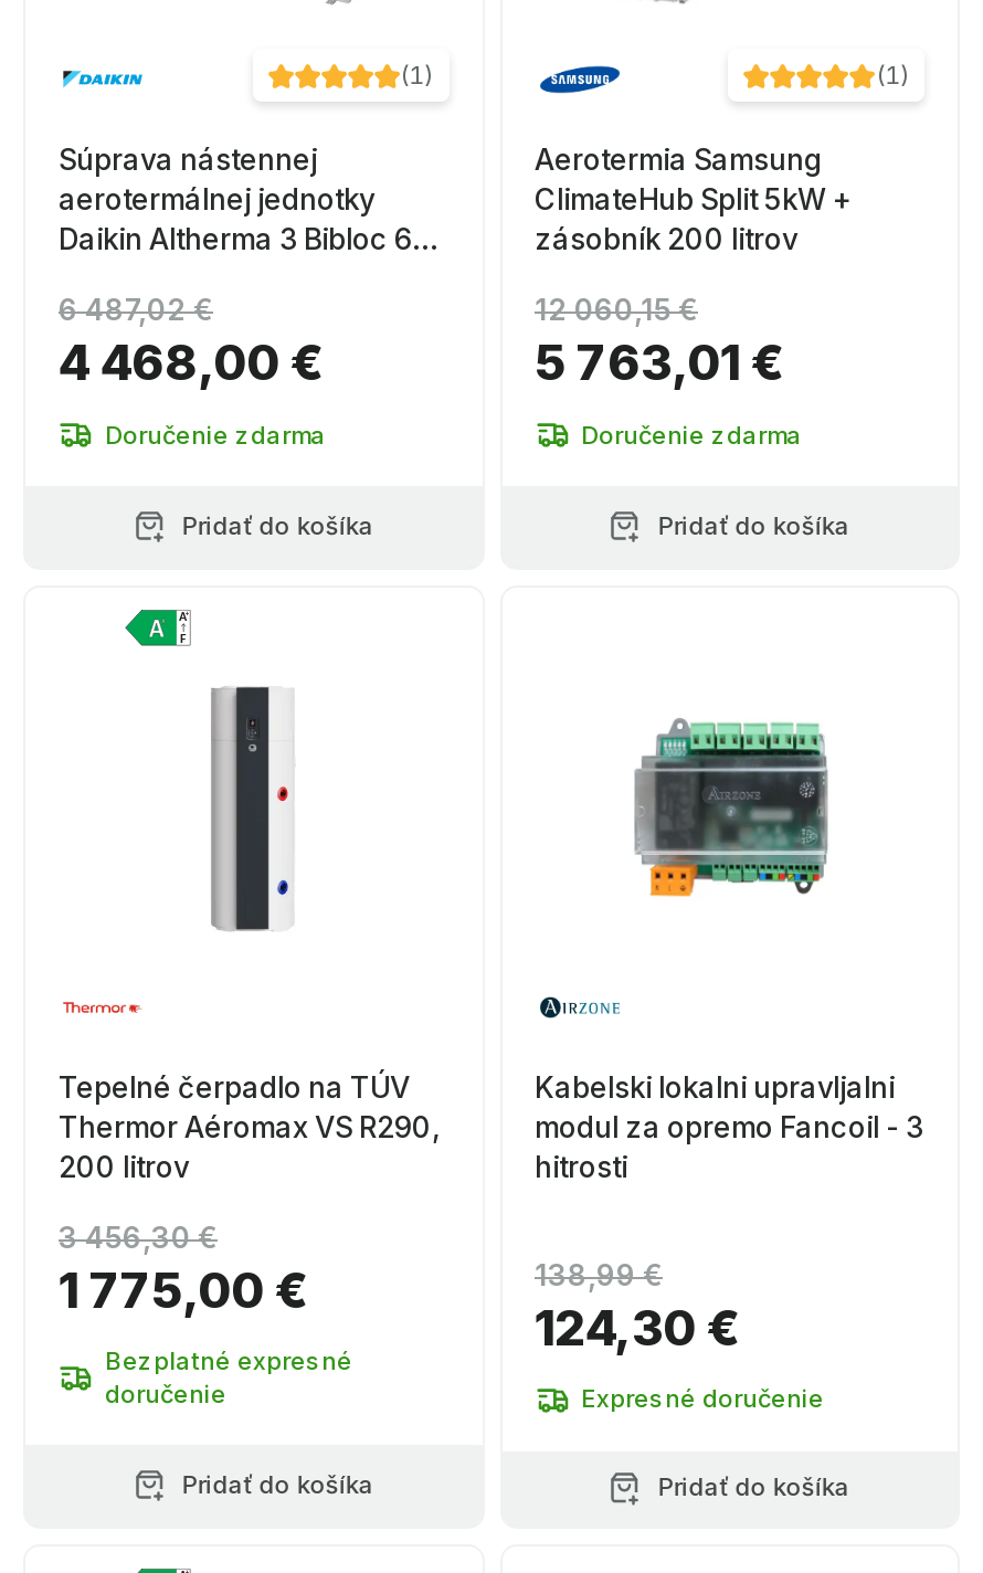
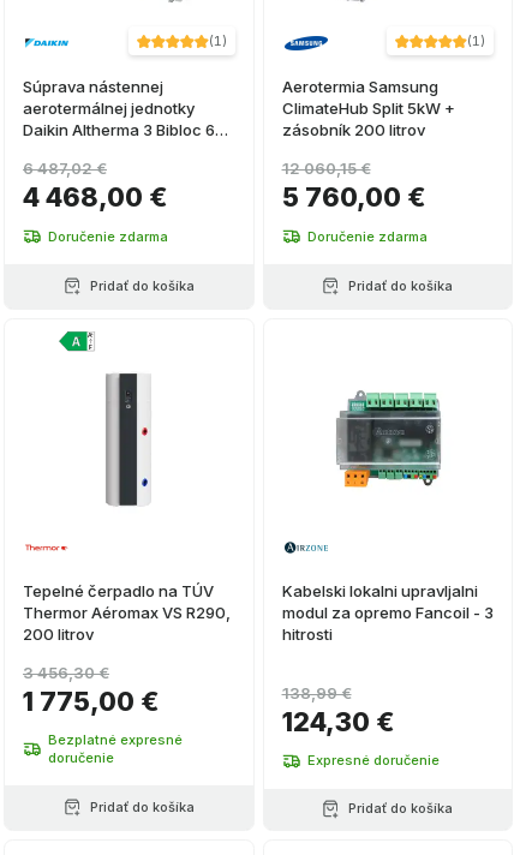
- 5 763,01 €
+ 5 760,00 €
